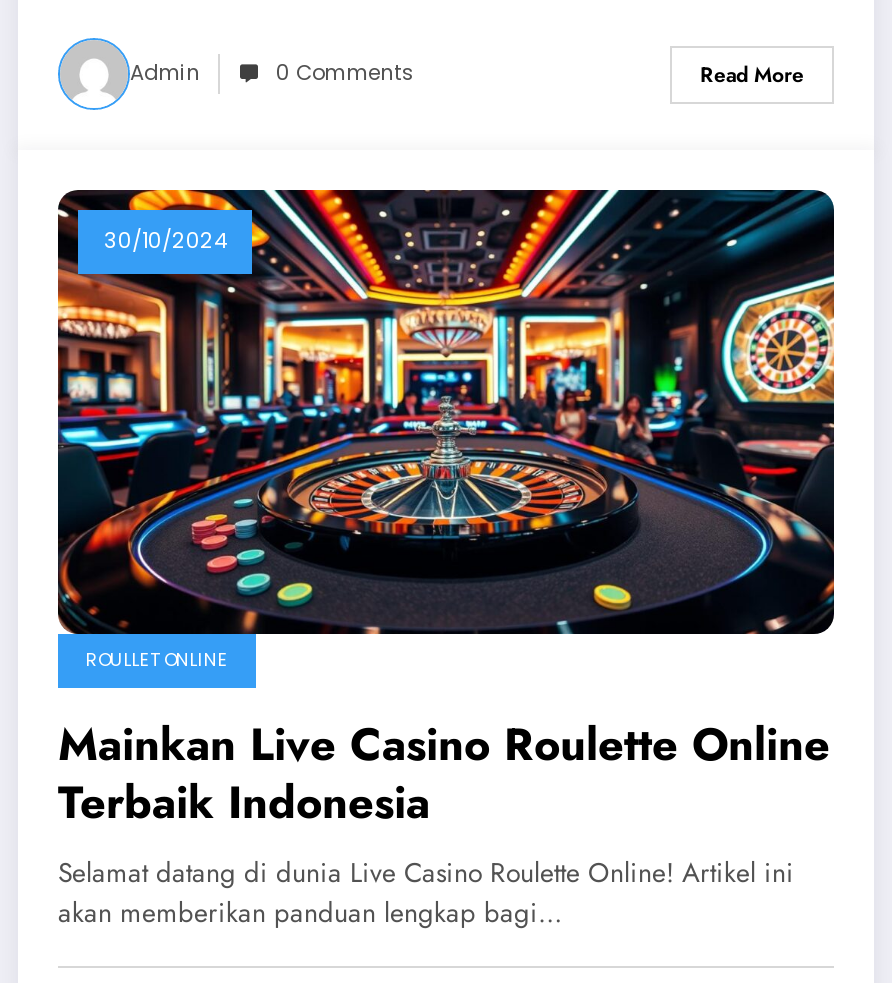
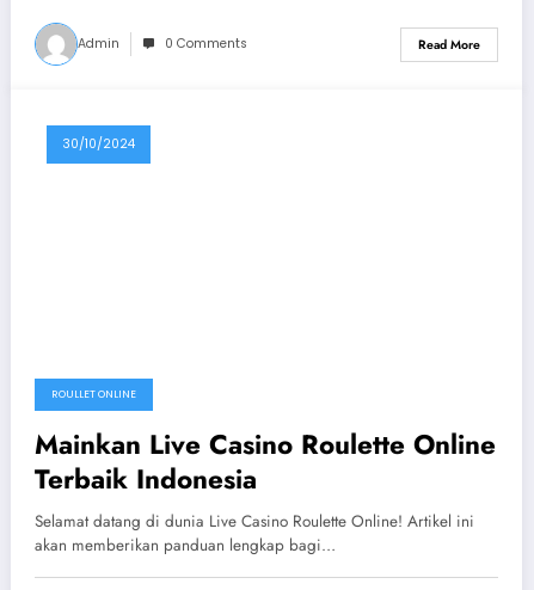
- [image]
